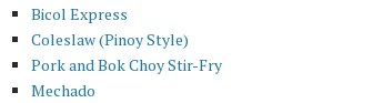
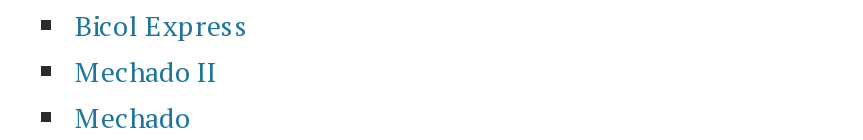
- Coleslaw (Pinoy Style)
- Pork and Bok Choy Stir-Fry
+ Mechado II
